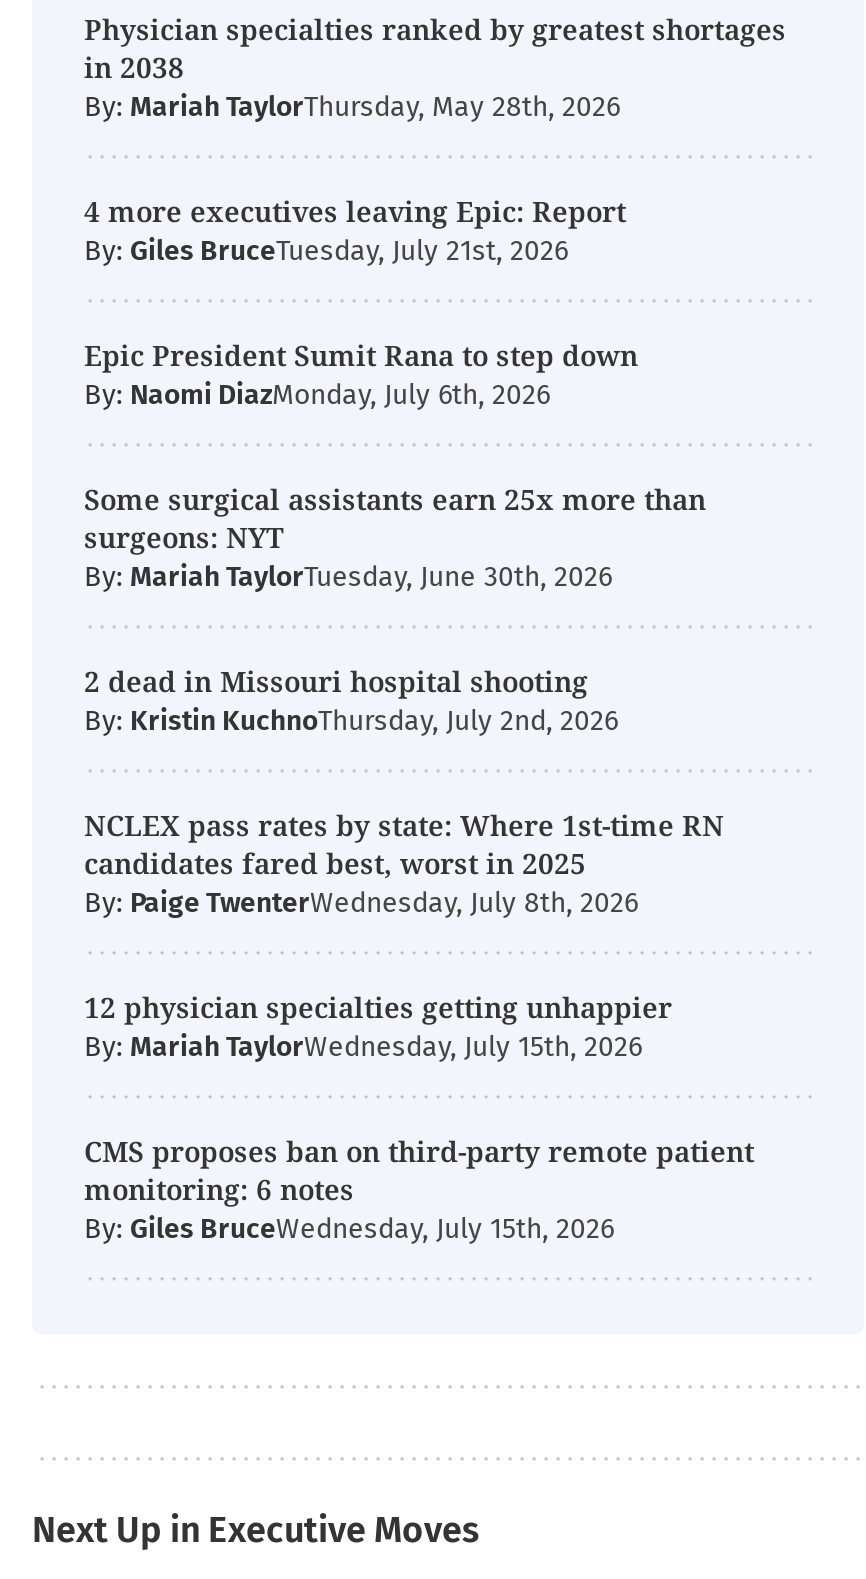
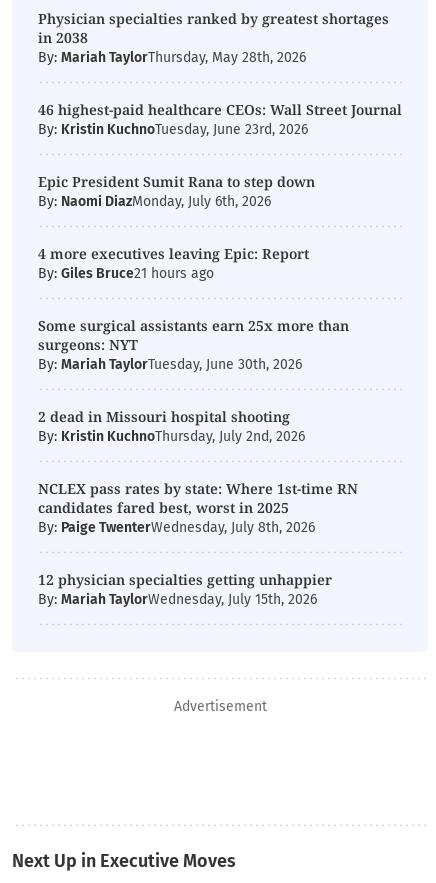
moved down: 4 more executives leaving Epic: Report

- By: Giles BruceTuesday, July 21st, 2026
+ 46 highest-paid healthcare CEOs: Wall Street Journal
+ By: Kristin KuchnoTuesday, June 23rd, 2026

+ By: Giles Bruce21 hours ago

- CMS proposes ban on third-party remote patient
- monitoring: 6 notes
- By: Giles BruceWednesday, July 15th, 2026
+ Advertisement
